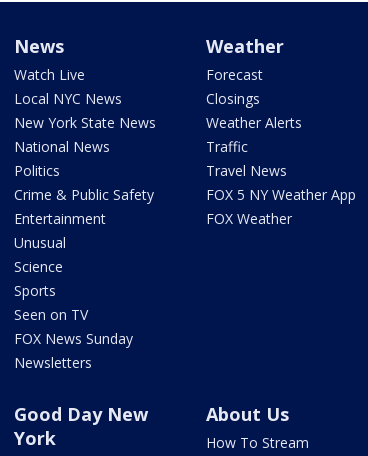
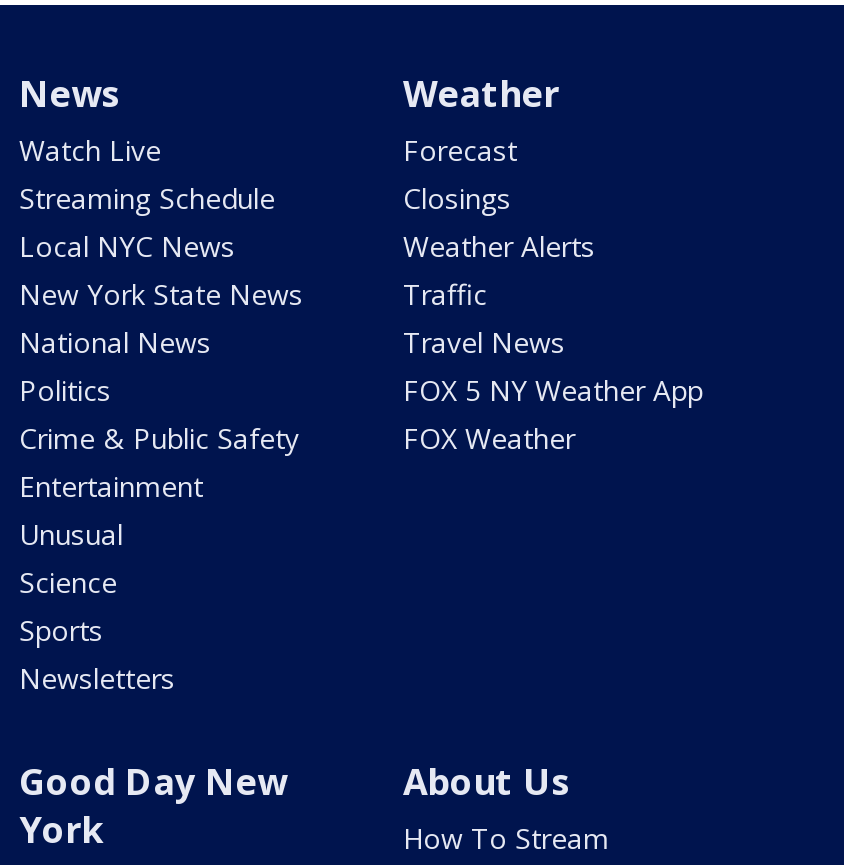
moved down: Local NYC News | New York State News | National News | ... | Science | Sports

+ Streaming Schedule

- Seen on TV
- FOX News Sunday
